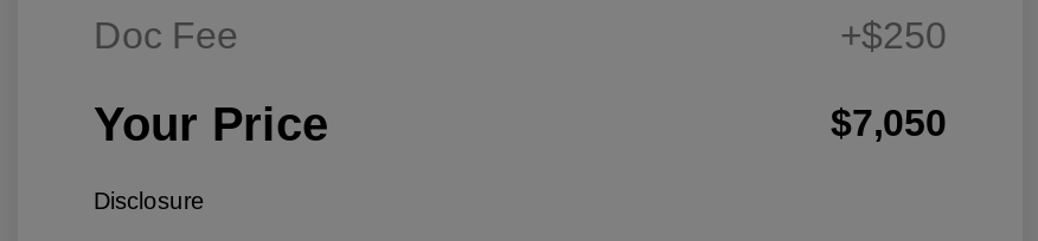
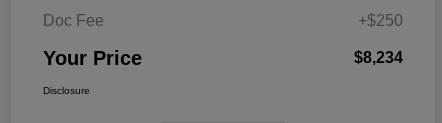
- $7,050
+ $8,234
